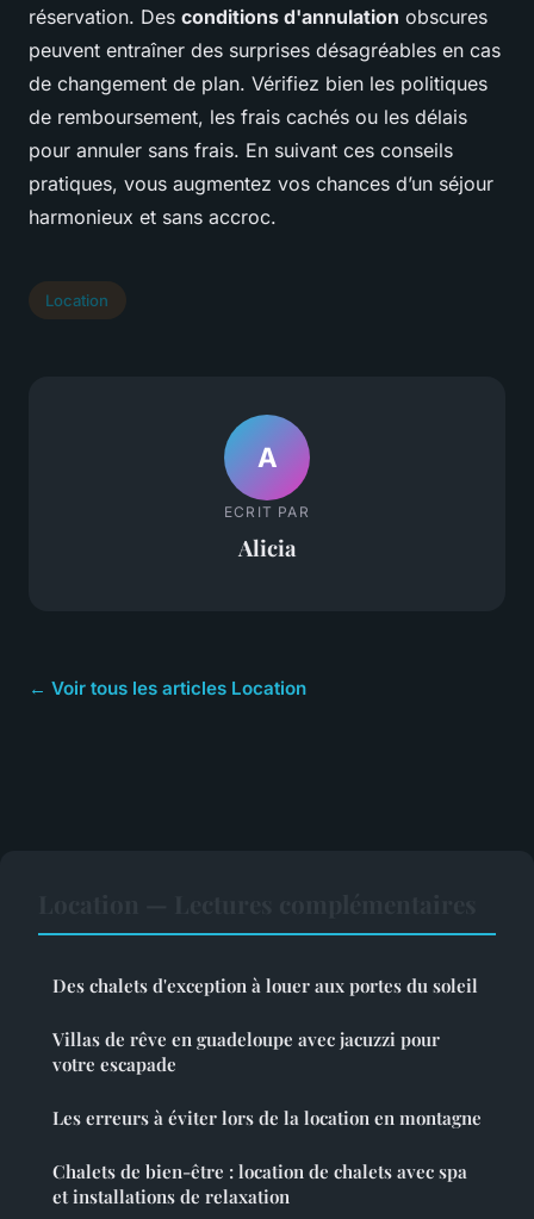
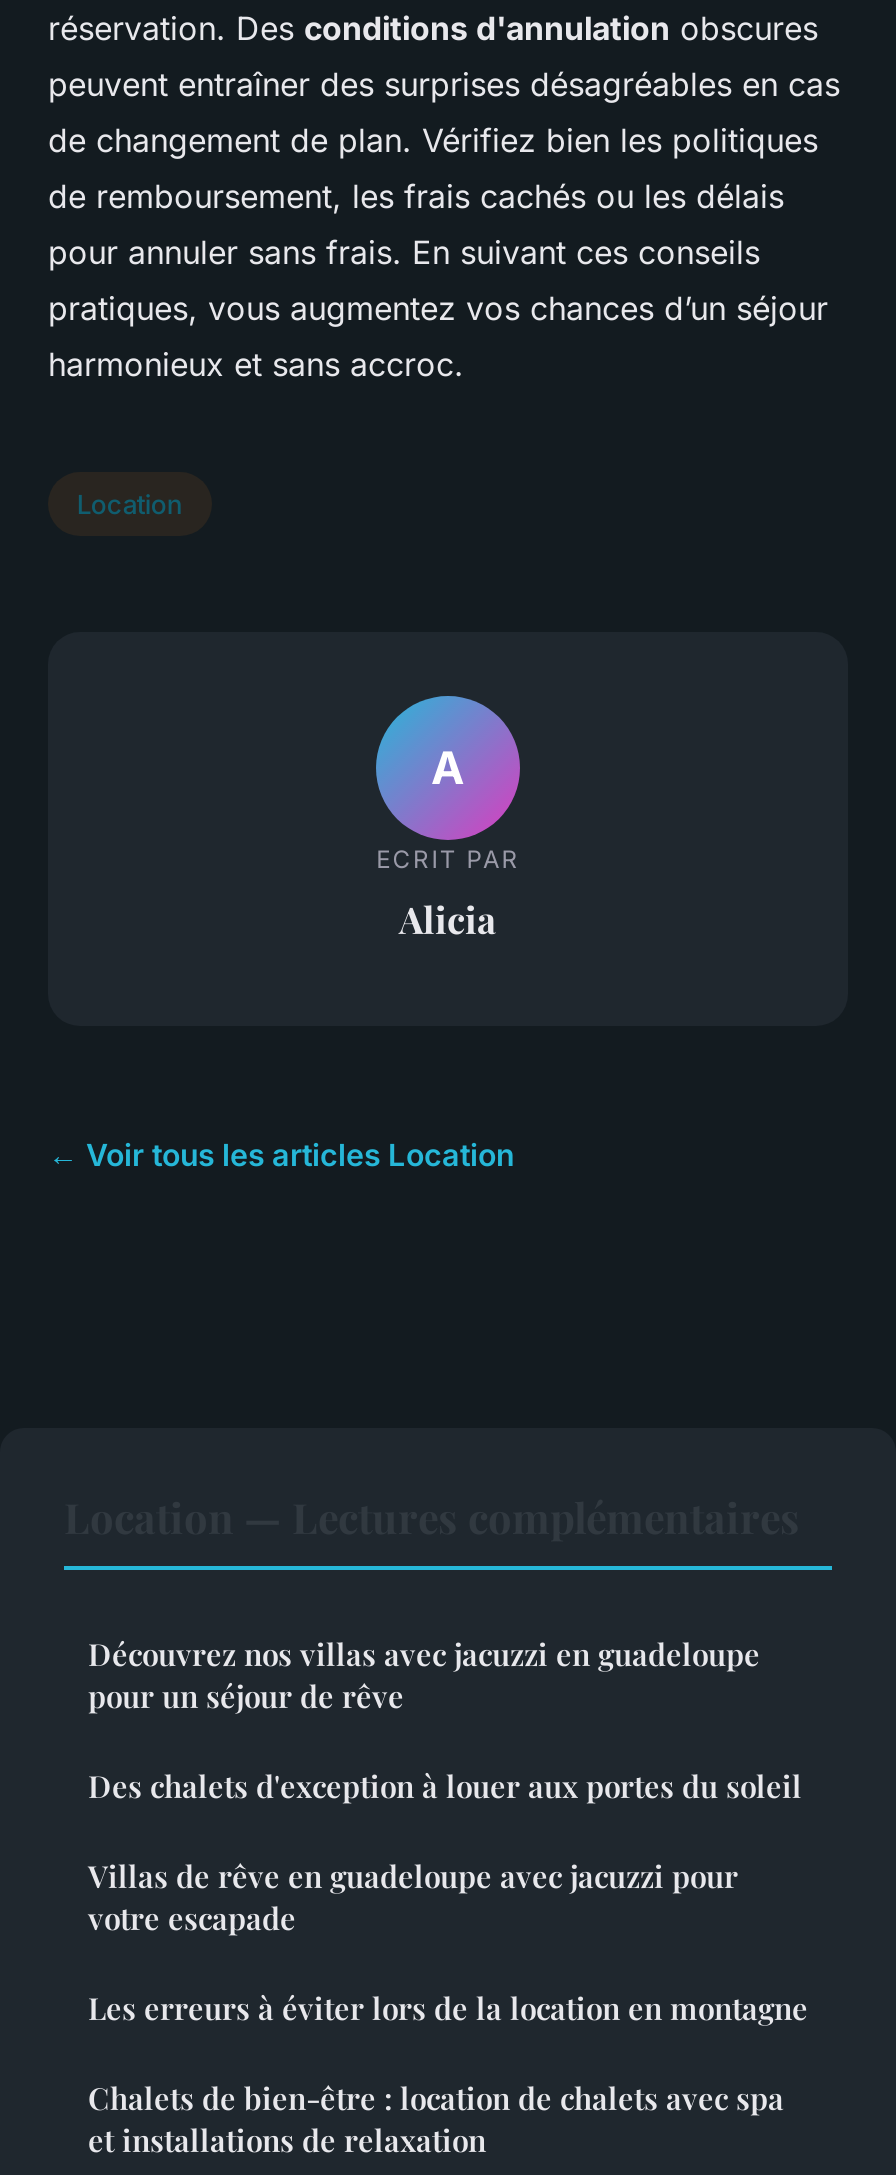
+ Découvrez nos villas avec jacuzzi en guadeloupe
+ pour un séjour de rêve
